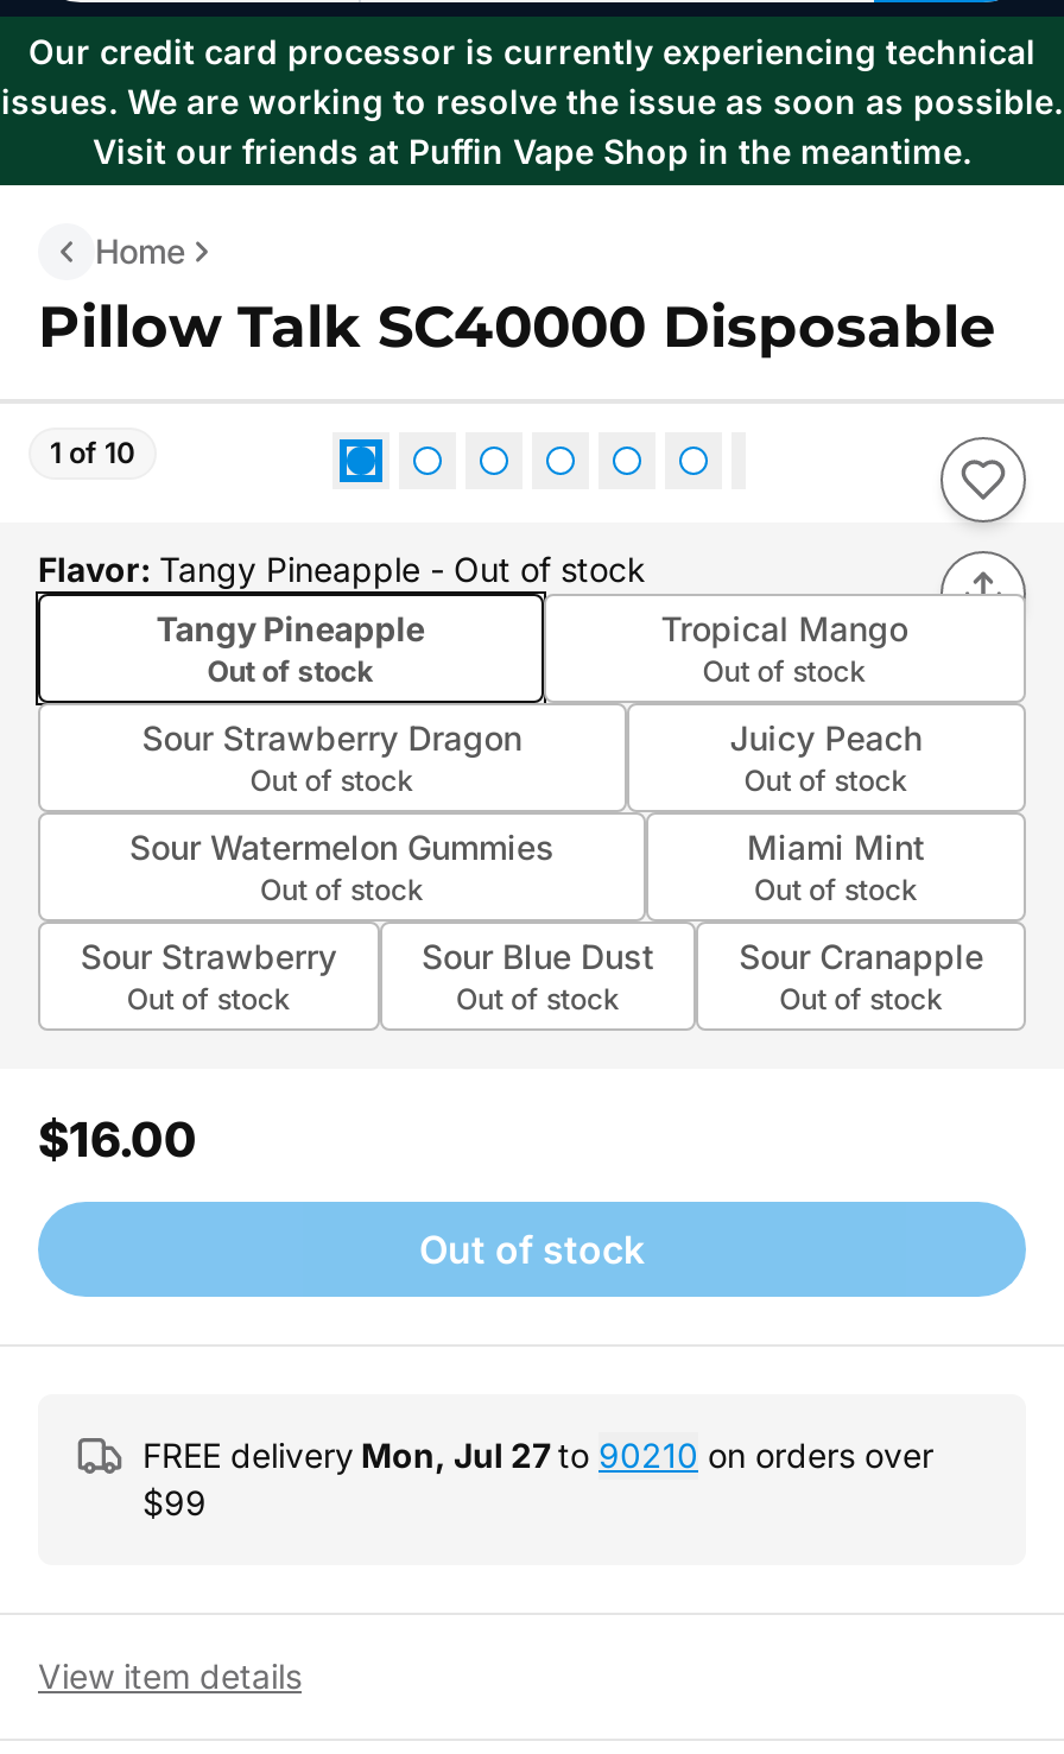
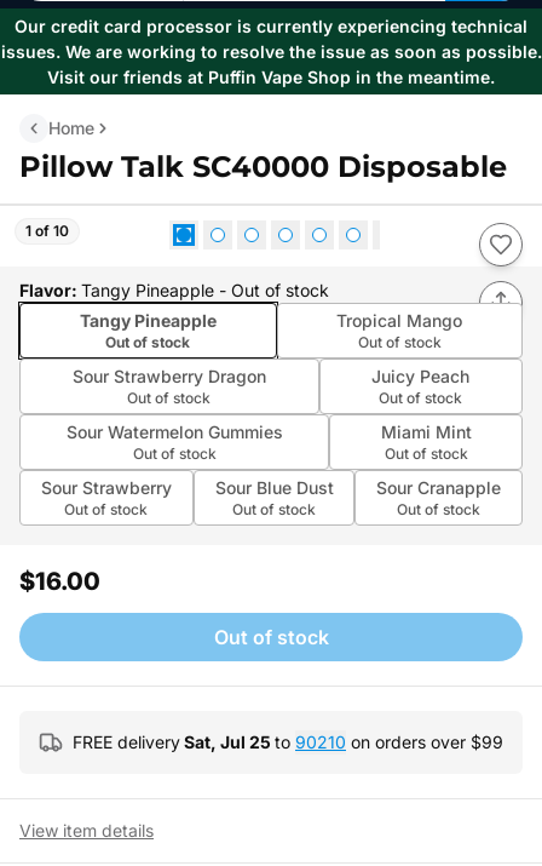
- FREE delivery Mon, Jul 27 to 90210 on orders over
- $99
+ FREE delivery Sat, Jul 25 to 90210 on orders over $99
